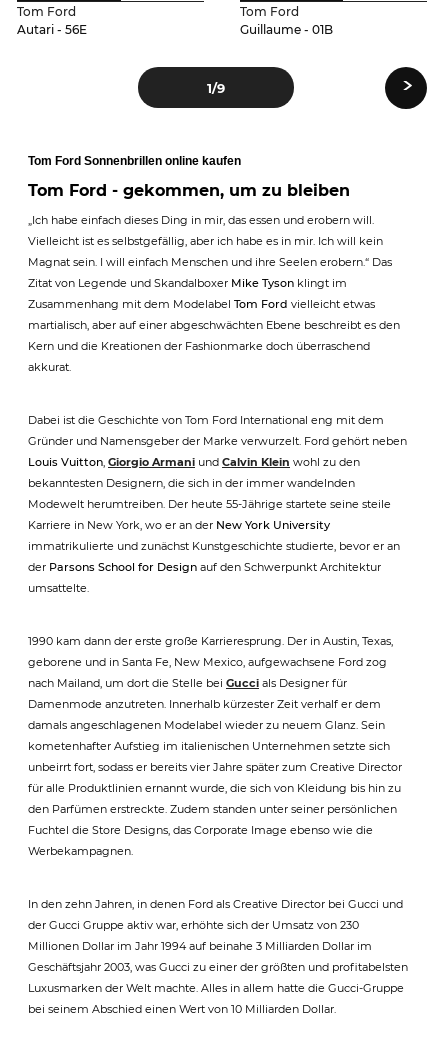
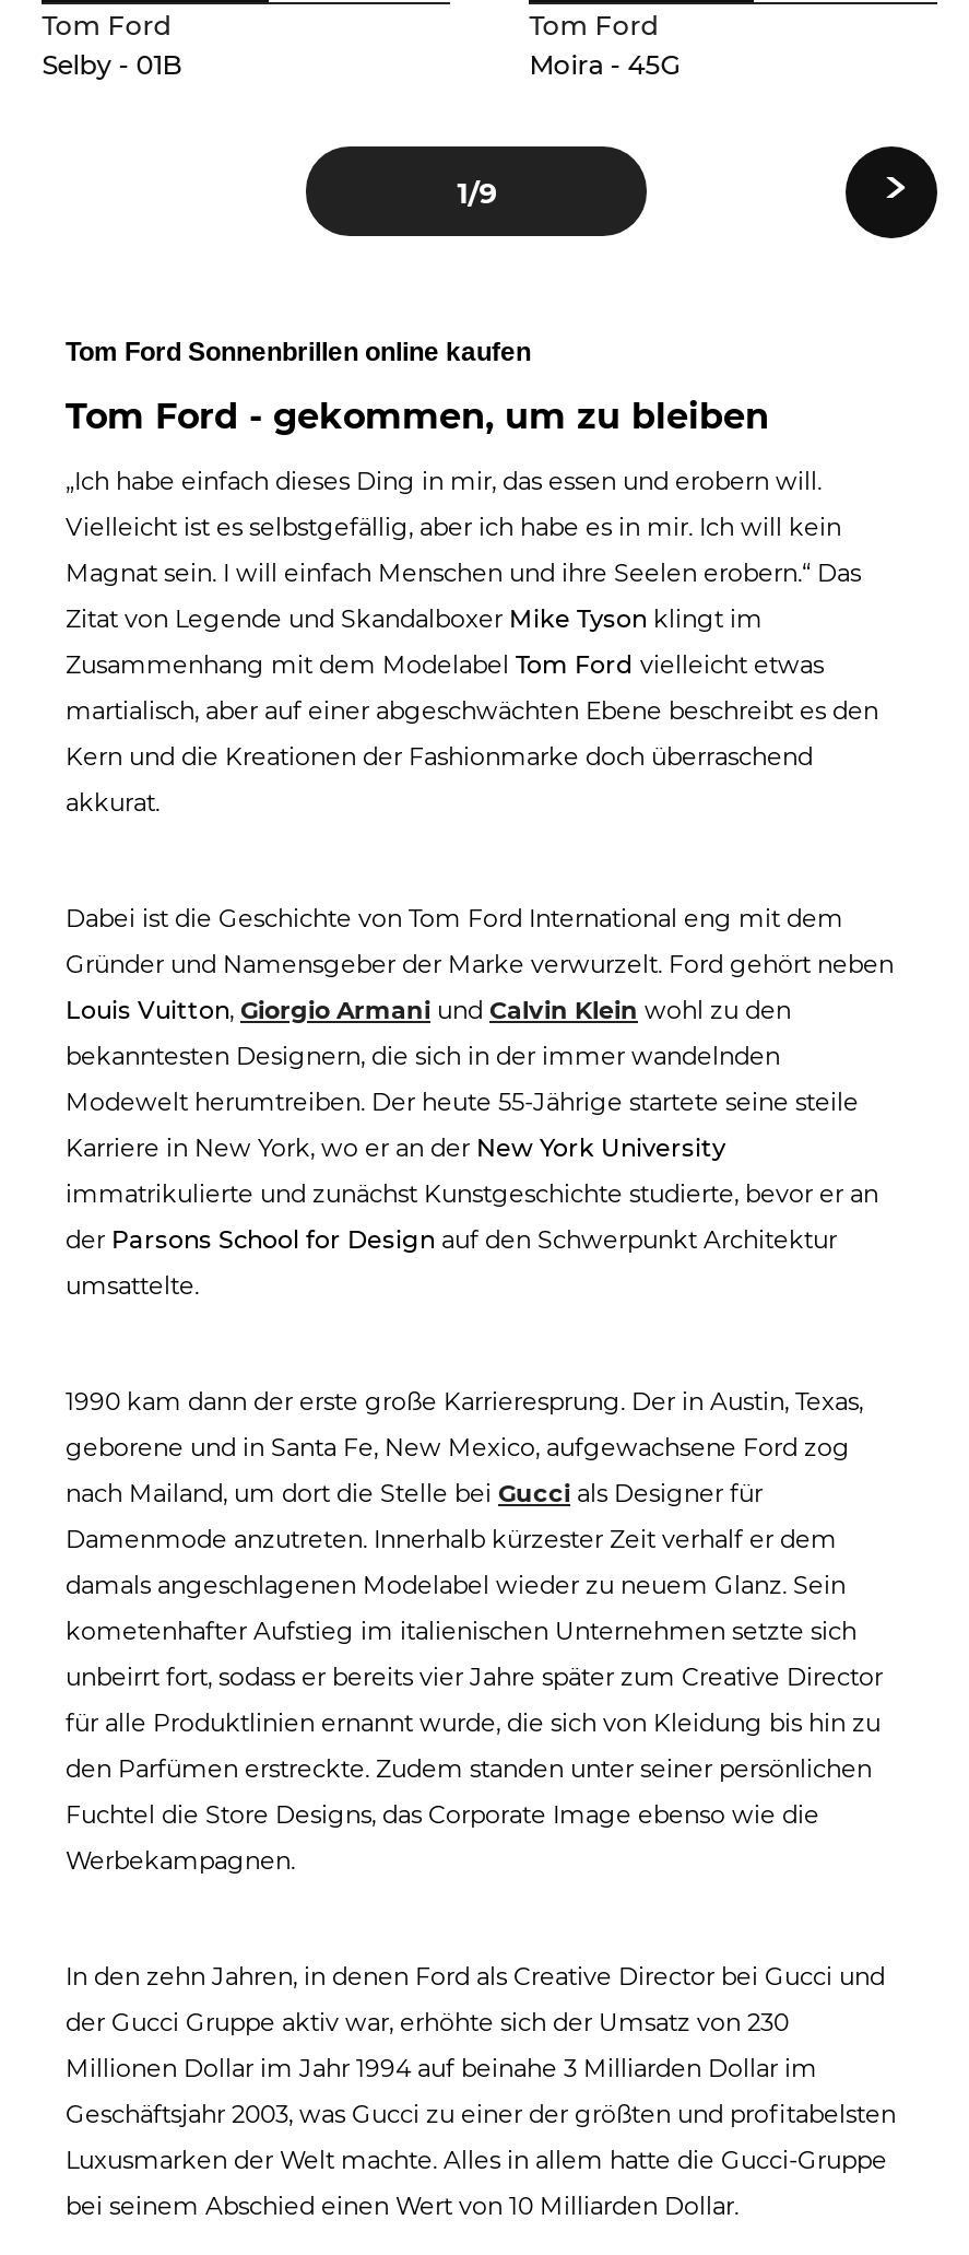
- Autari - 56E
+ Selby - 01B

- Guillaume - 01B
+ Moira - 45G
